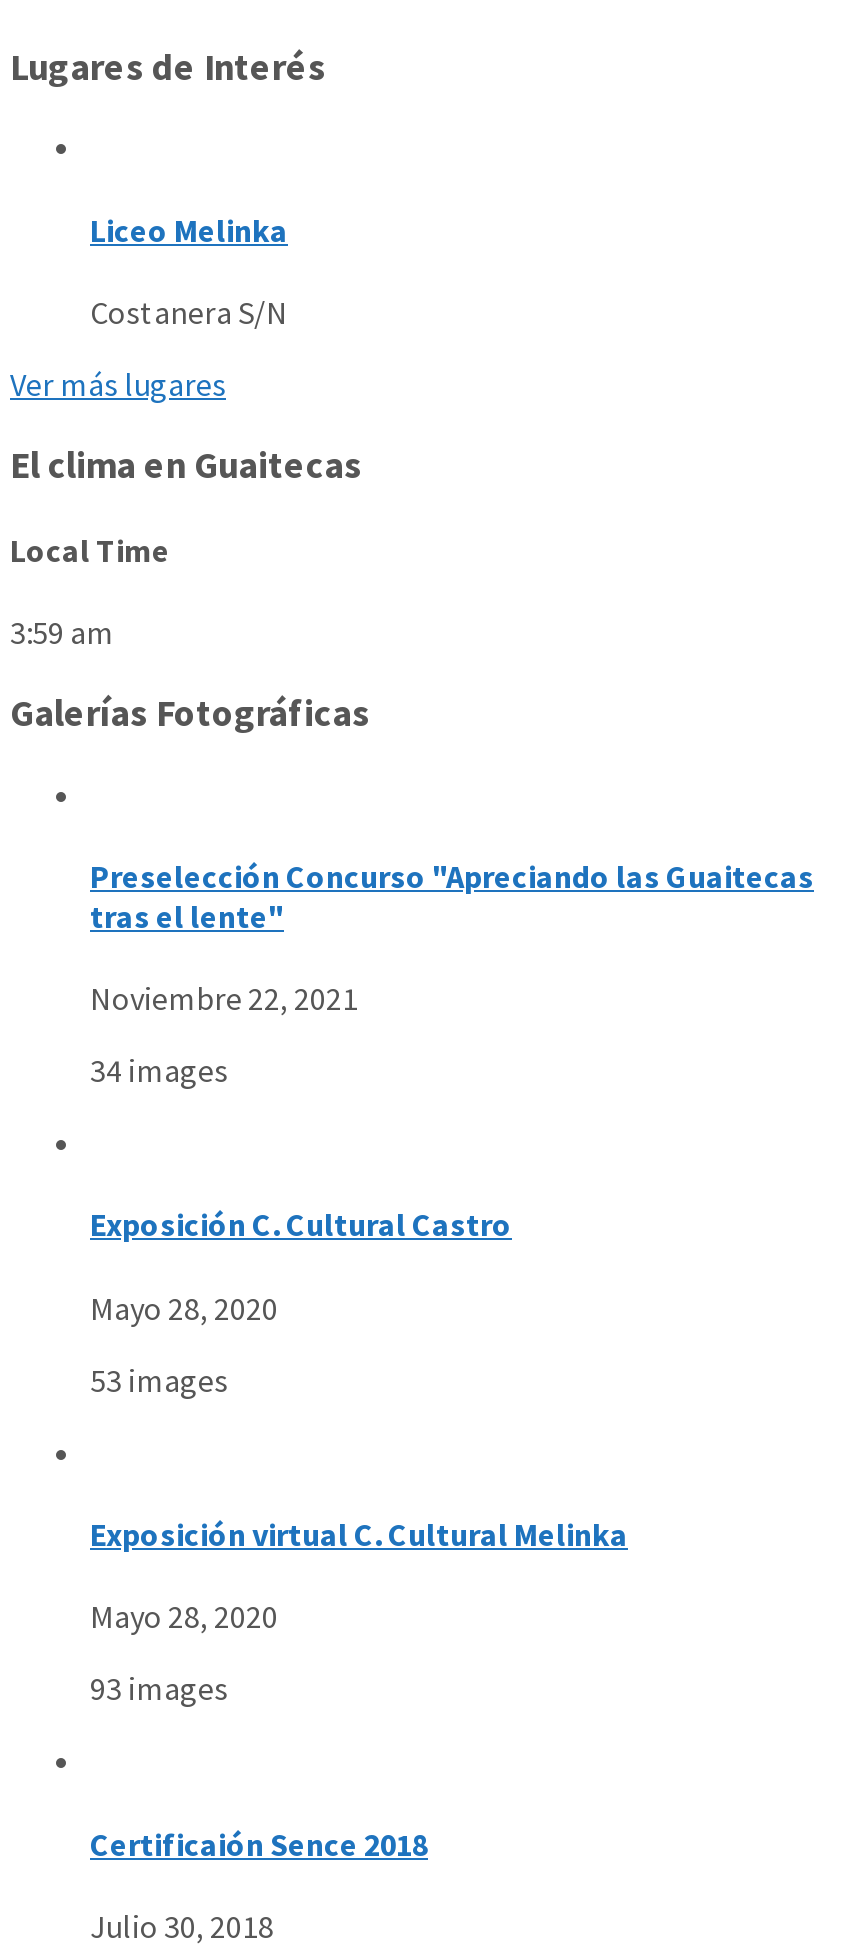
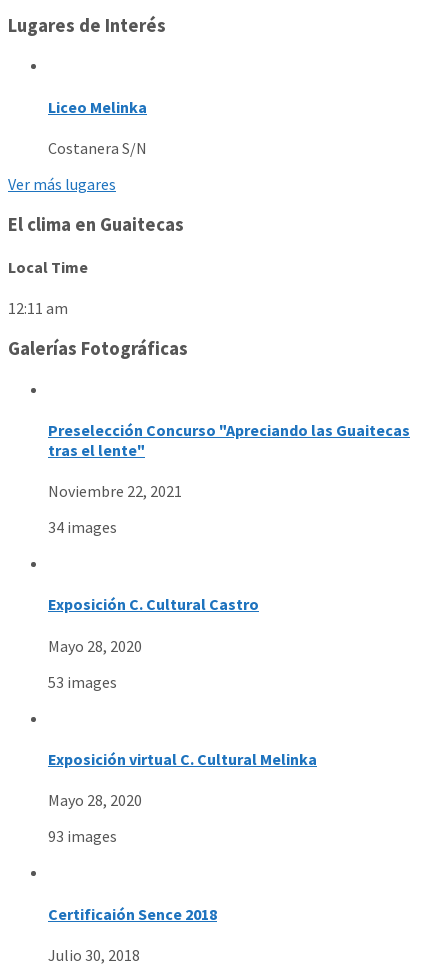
- 3:59 am
+ 12:11 am
